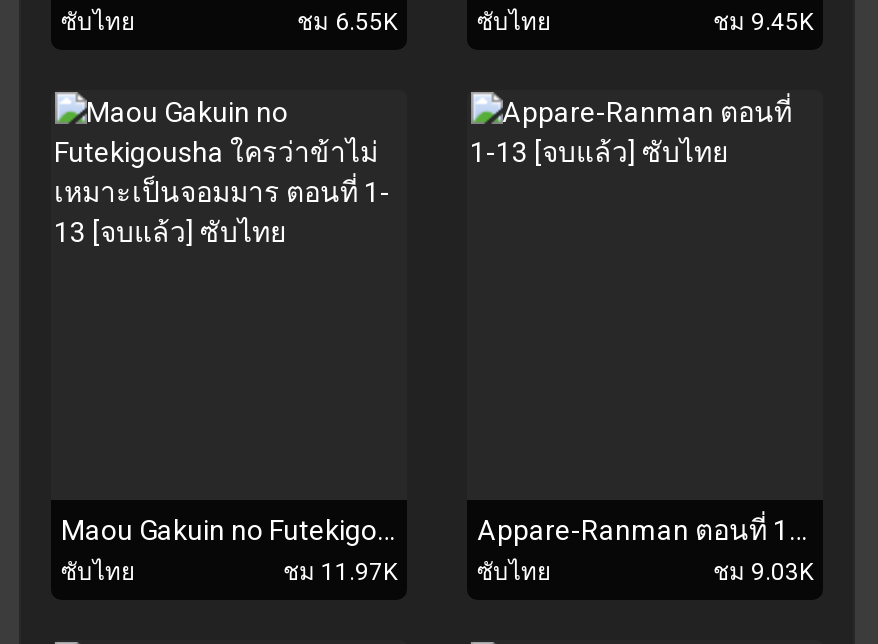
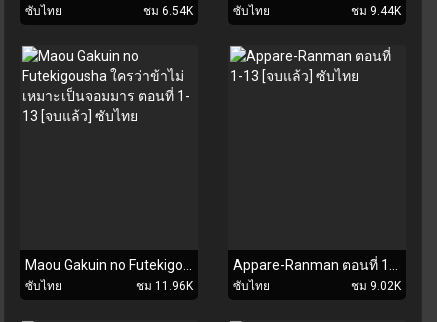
- ชม 6.55K
+ ชม 6.54K

- ชม 9.45K
+ ชม 9.44K

- ชม 11.97K
+ ชม 11.96K

- ชม 9.03K
+ ชม 9.02K
